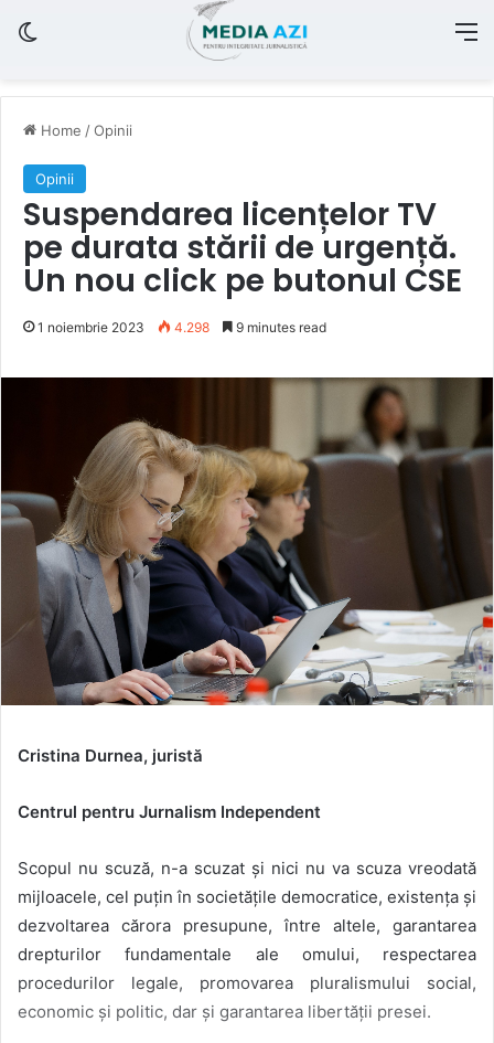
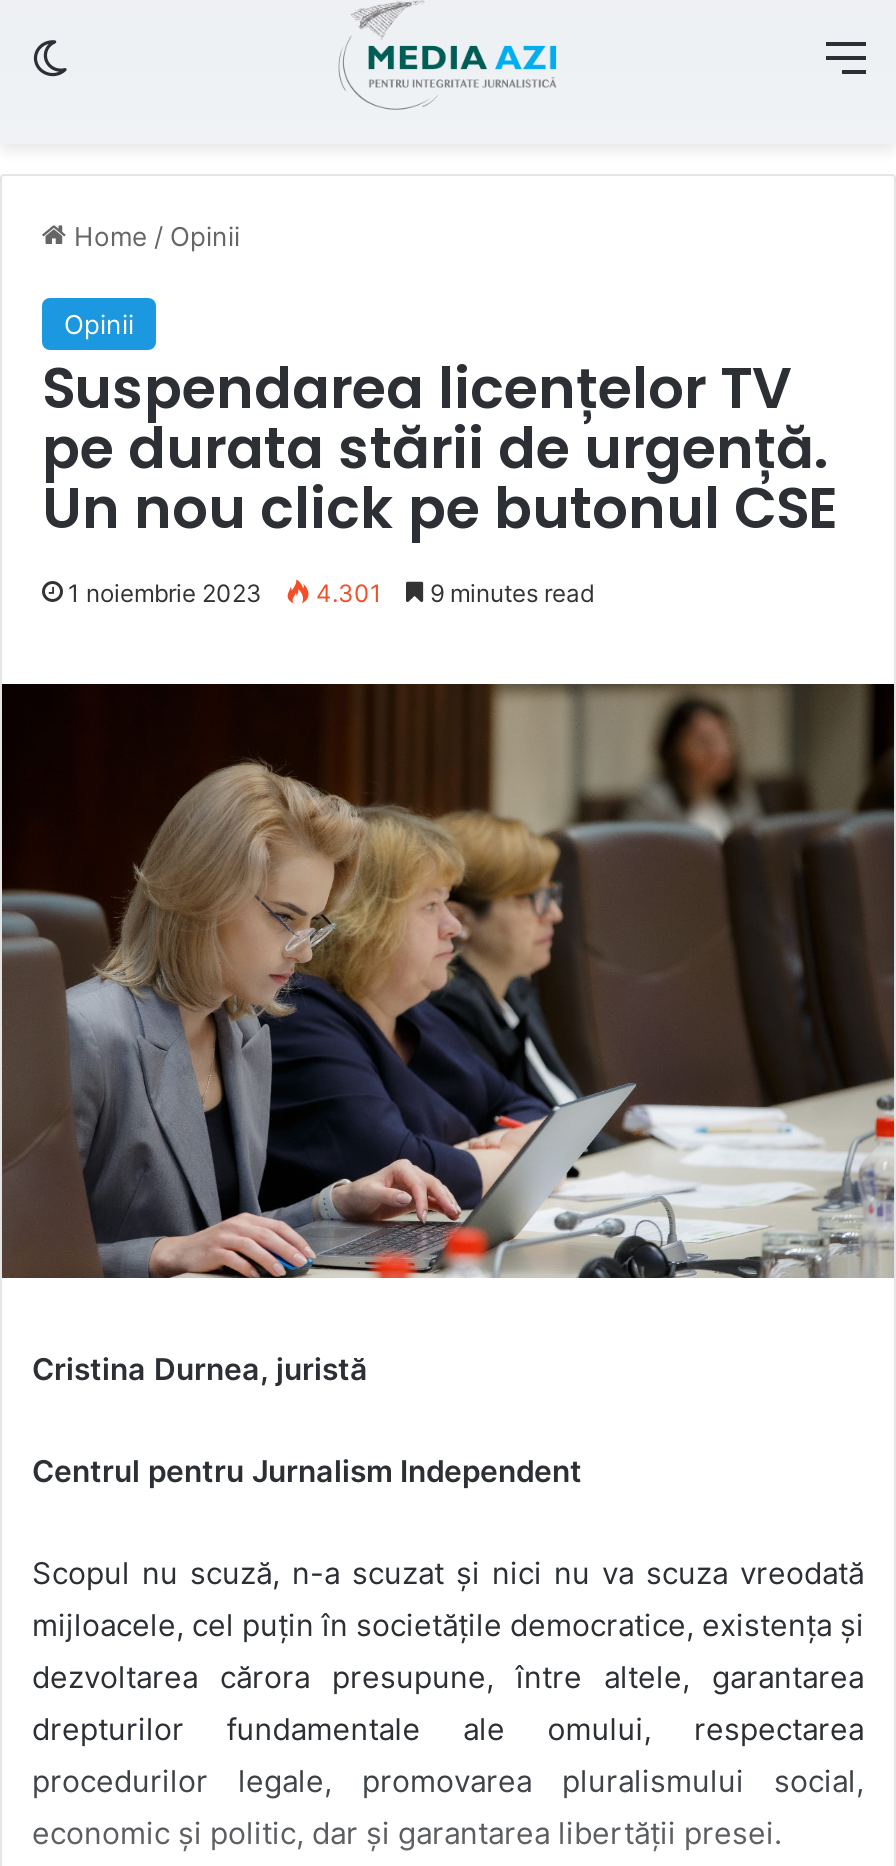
- 1 noiembrie 2023 4.298 9 minutes read
+ 1 noiembrie 2023 4.301 9 minutes read
